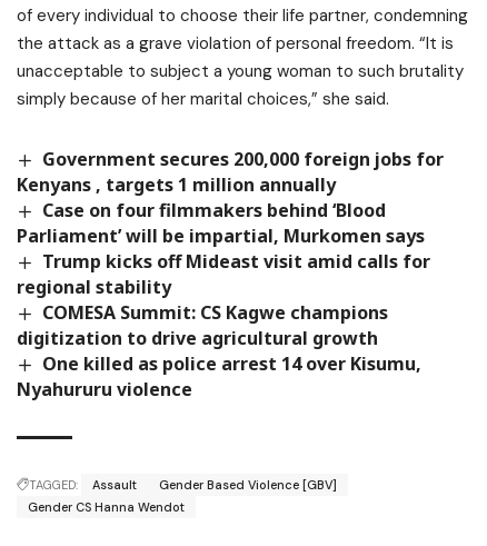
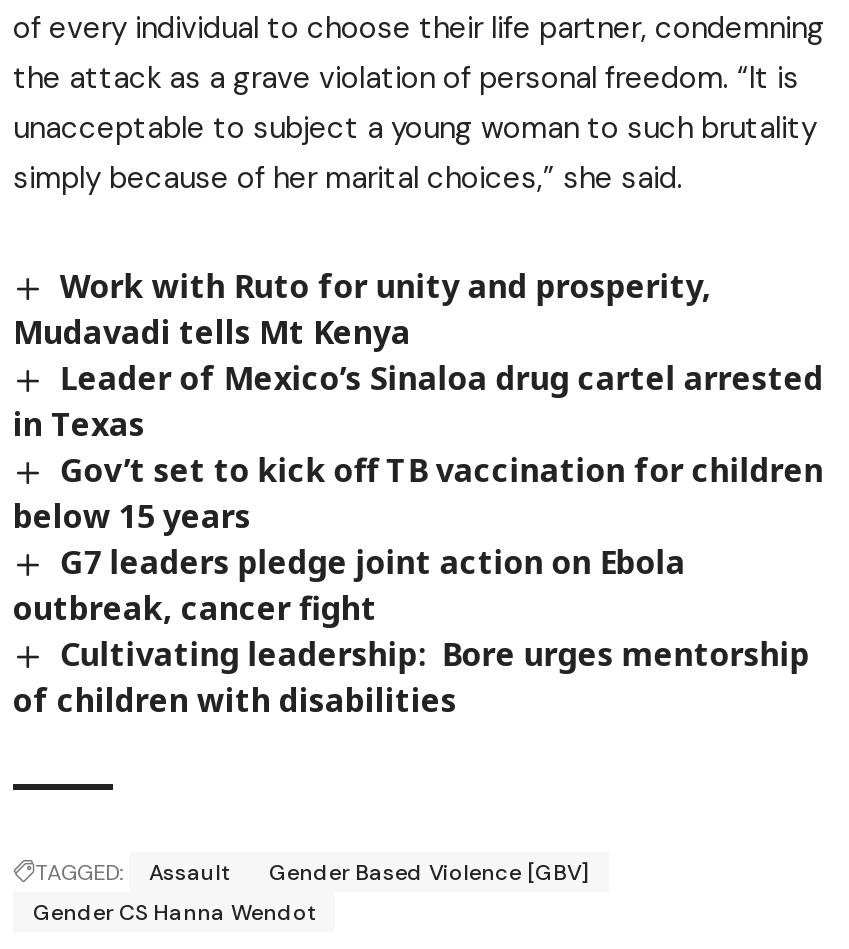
- Government secures 200,000 foreign jobs for
- Kenyans , targets 1 million annually
- Case on four filmmakers behind ‘Blood
- Parliament’ will be impartial, Murkomen says
- Trump kicks off Mideast visit amid calls for
- regional stability
- COMESA Summit: CS Kagwe champions
- digitization to drive agricultural growth
- One killed as police arrest 14 over Kisumu,
- Nyahururu violence
+ Work with Ruto for unity and prosperity,
+ Mudavadi tells Mt Kenya
+ Leader of Mexico’s Sinaloa drug cartel arrested
+ in Texas
+ Gov’t set to kick off TB vaccination for children
+ below 15 years
+ G7 leaders pledge joint action on Ebola
+ outbreak, cancer fight
+ Cultivating leadership: Bore urges mentorship
+ of children with disabilities
